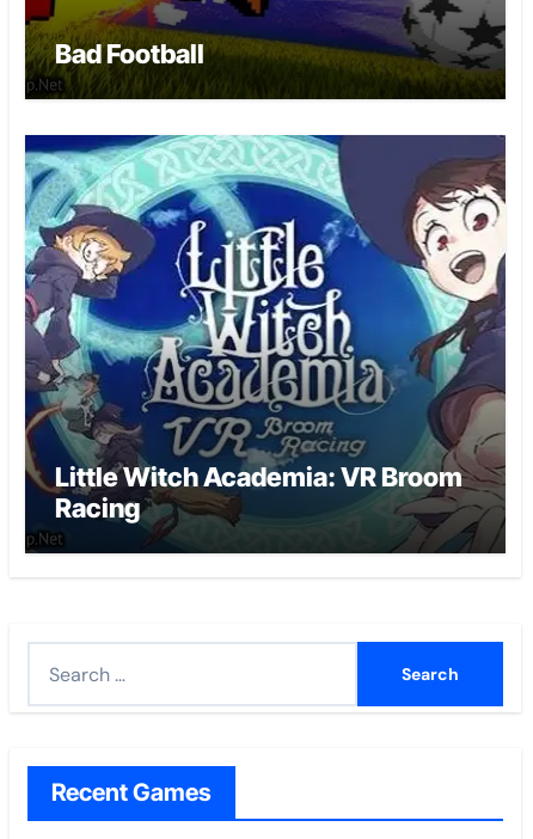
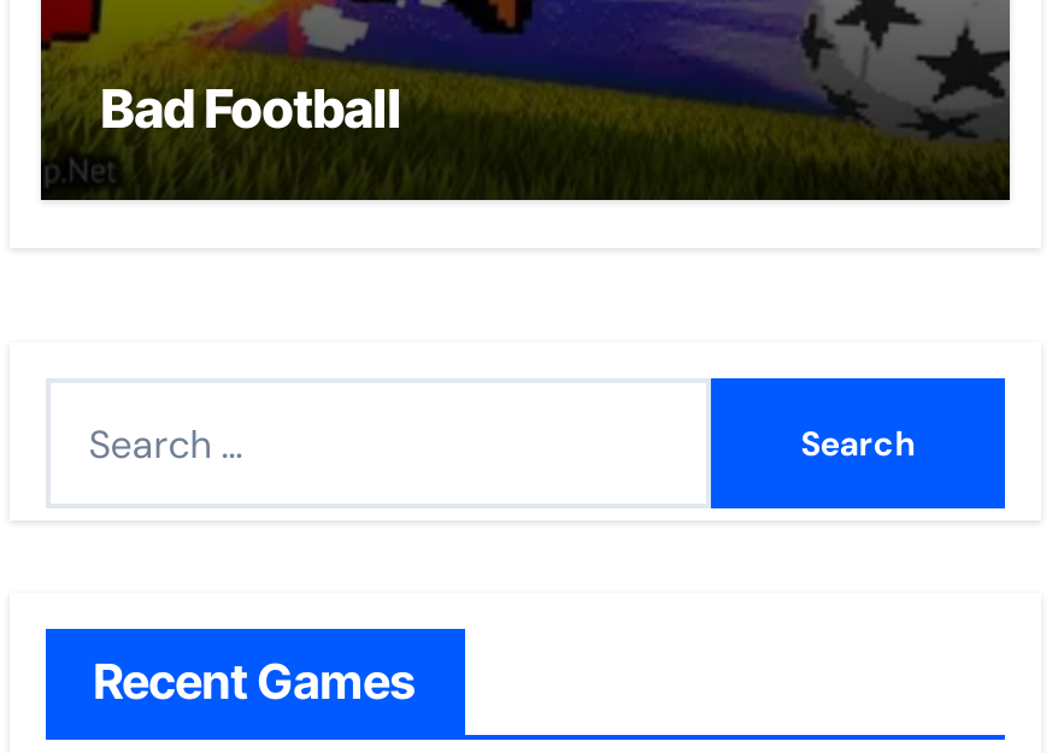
- [image]
- Little Witch Academia: VR Broom
- Racing
